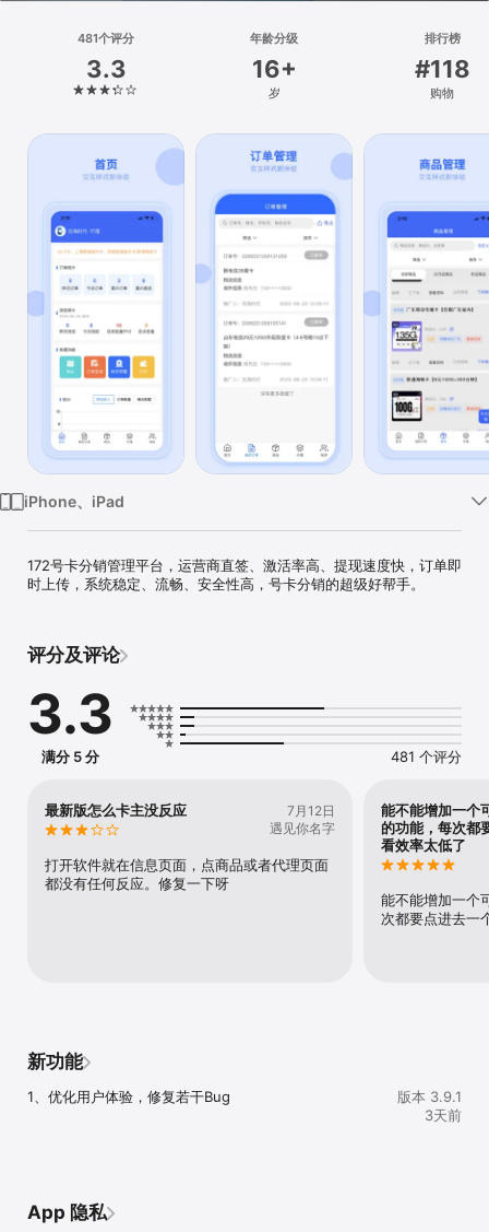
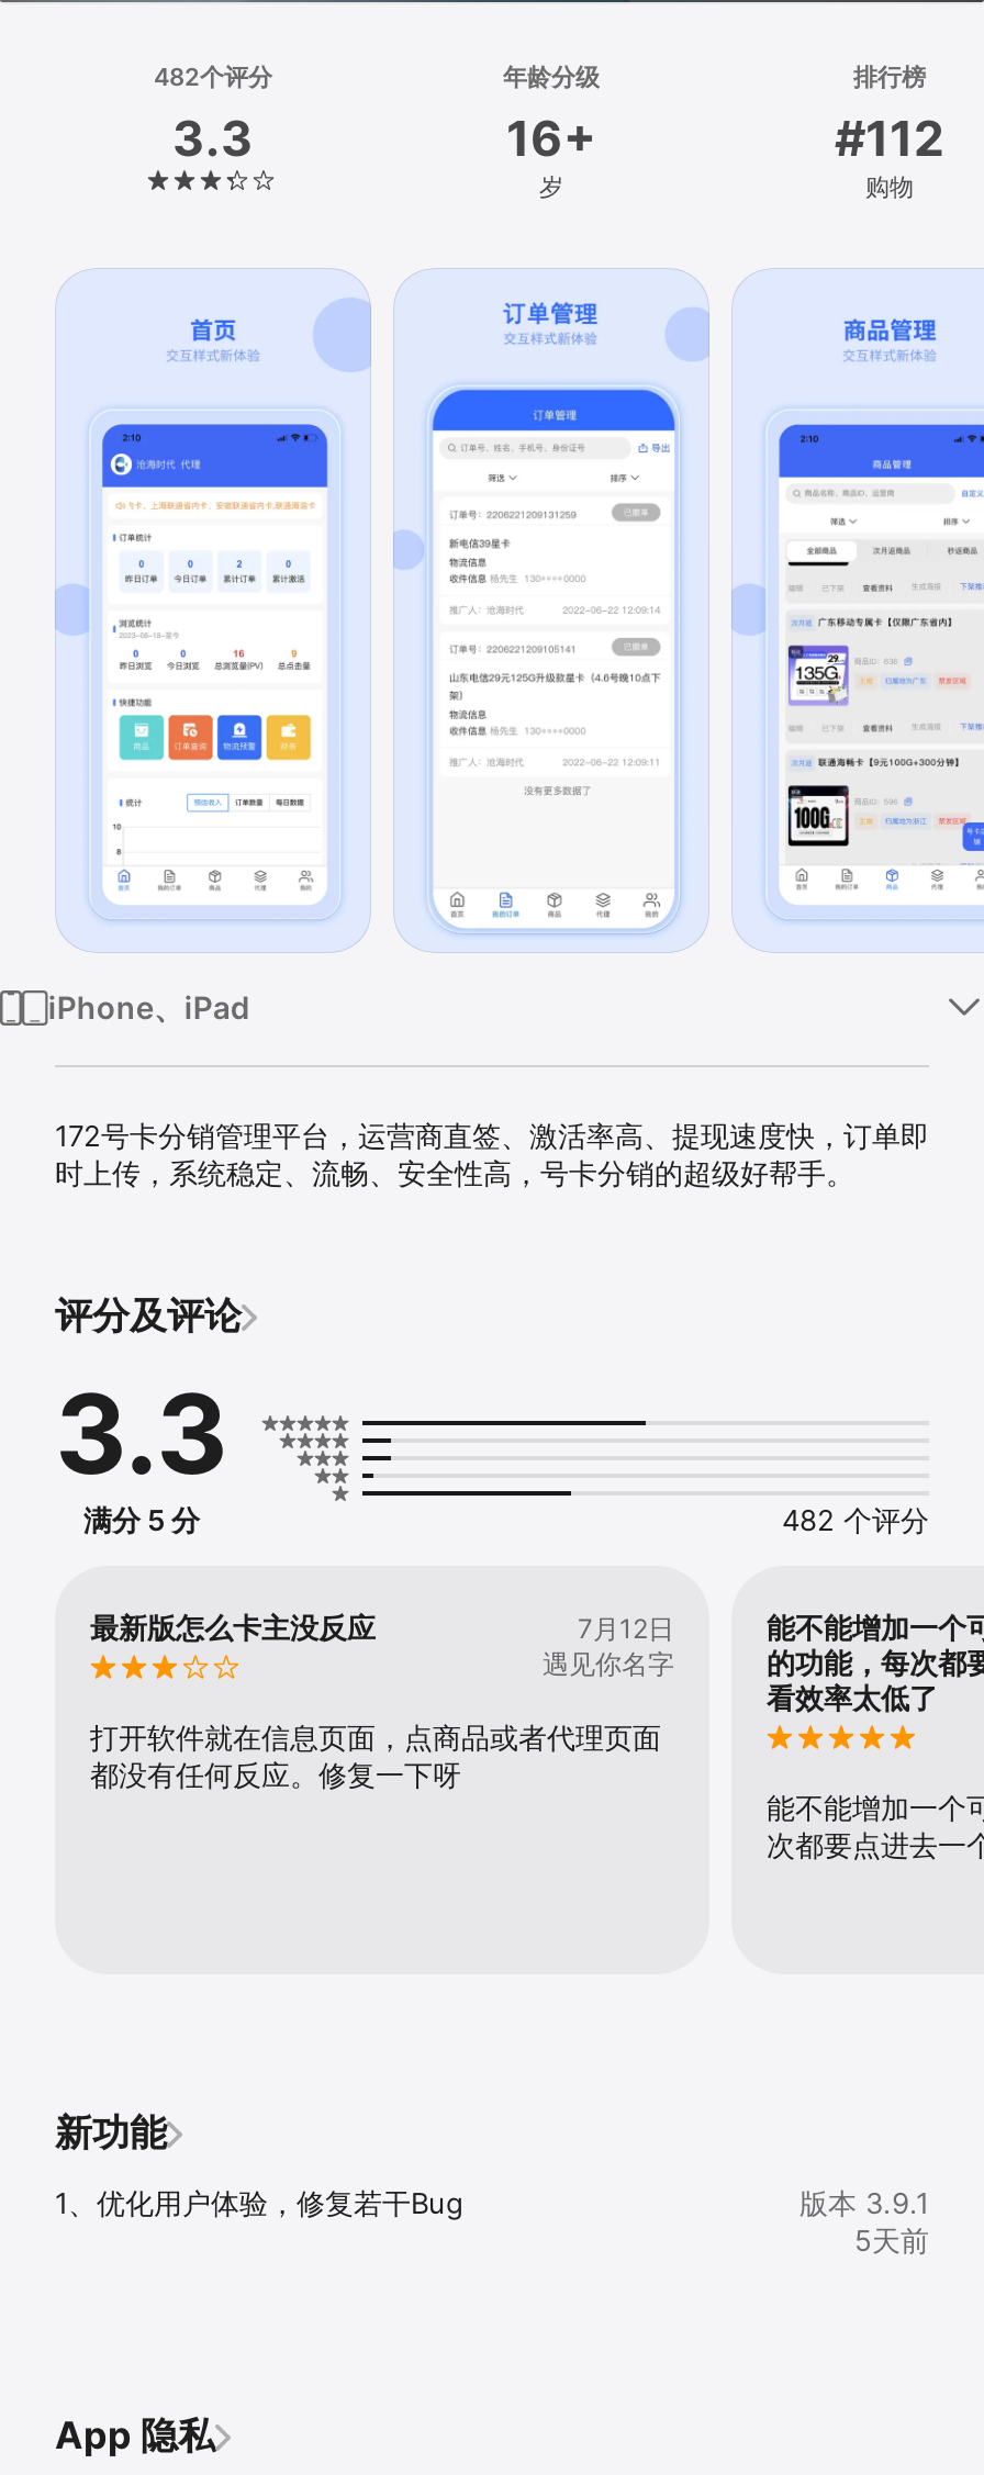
- 481个评分
+ 482个评分

- #118
+ #112

- 481 个评分
+ 482 个评分

- 3天前
+ 5天前
